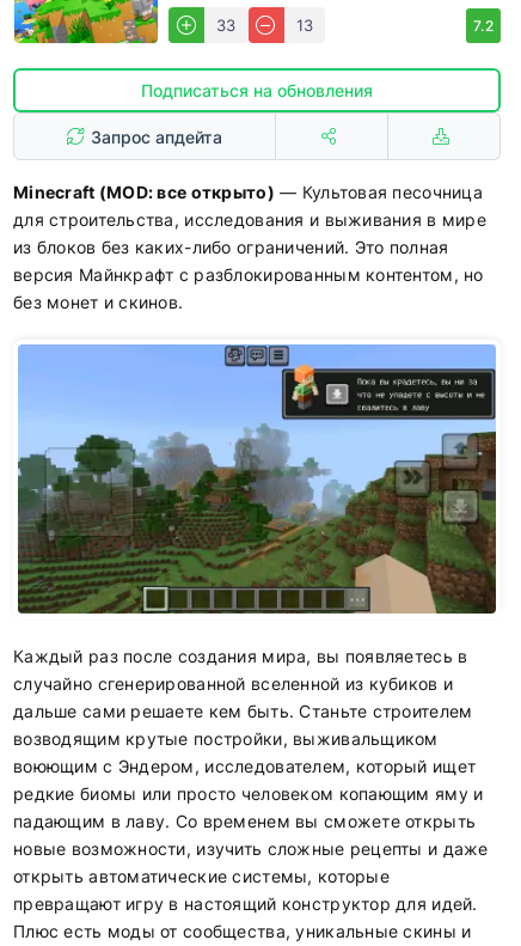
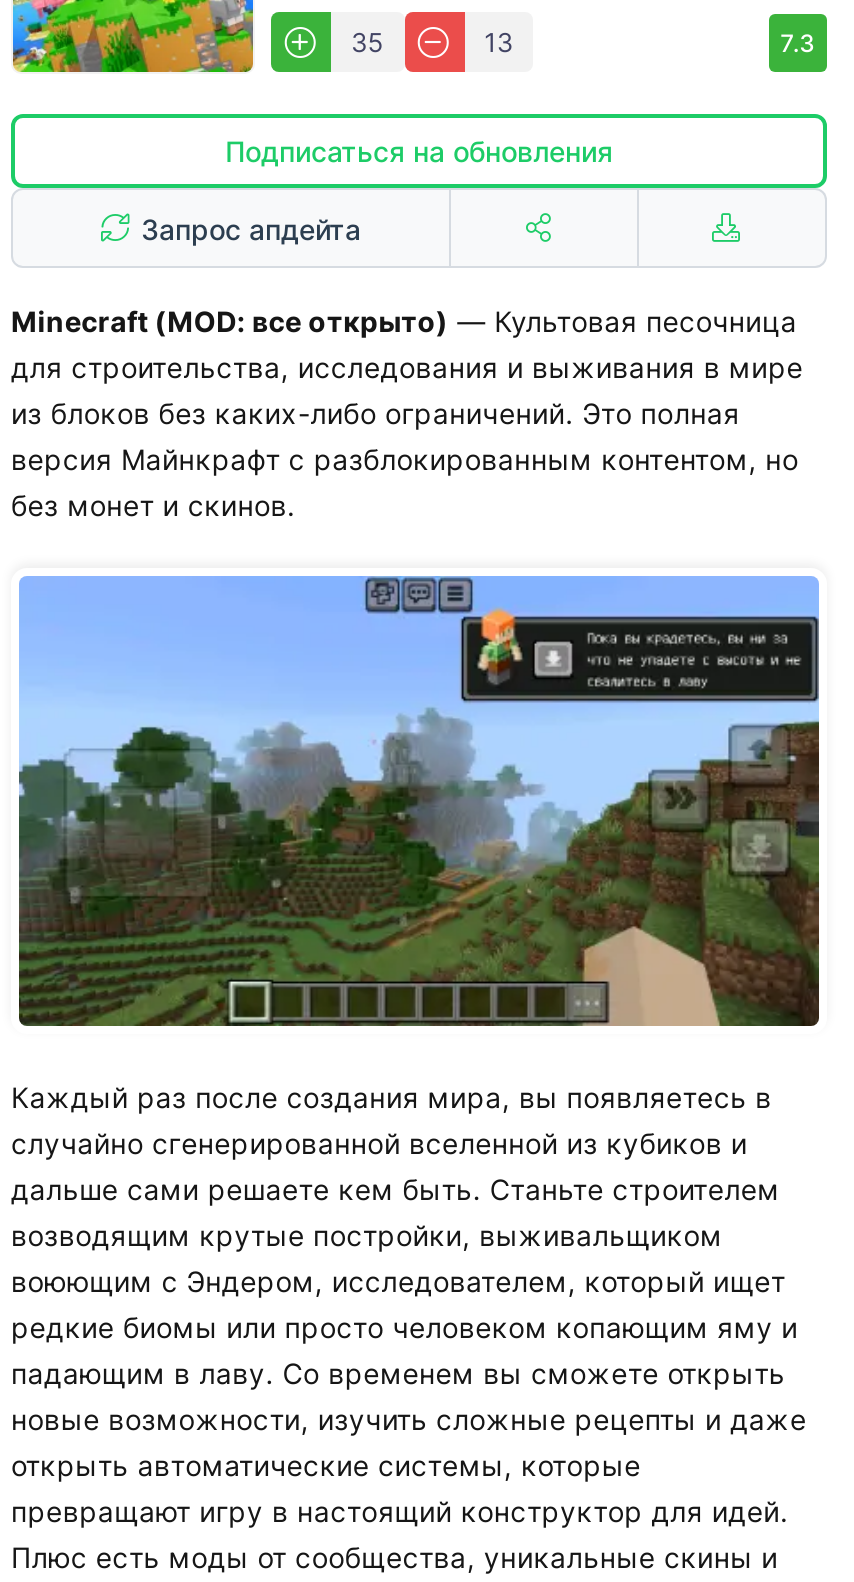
- 33
+ 35

- 7.2
+ 7.3
